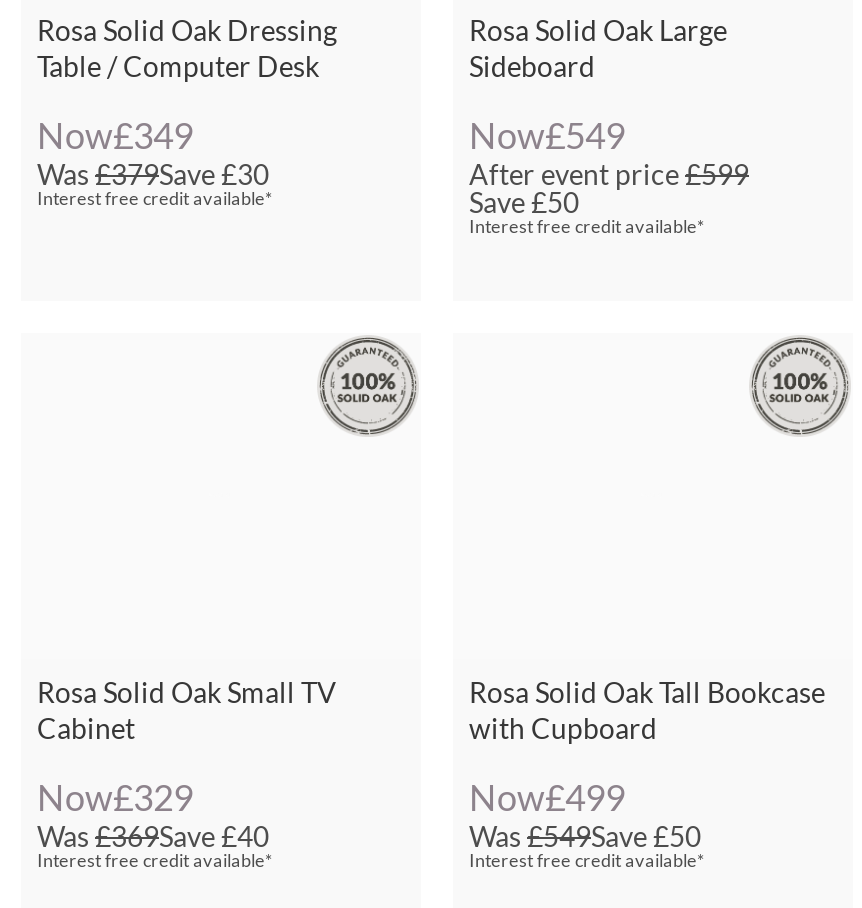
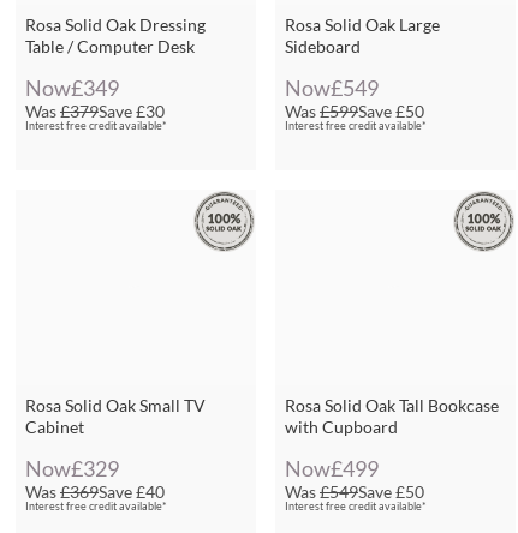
- After event price £599
- Save£50
+ Was £599Save £50
